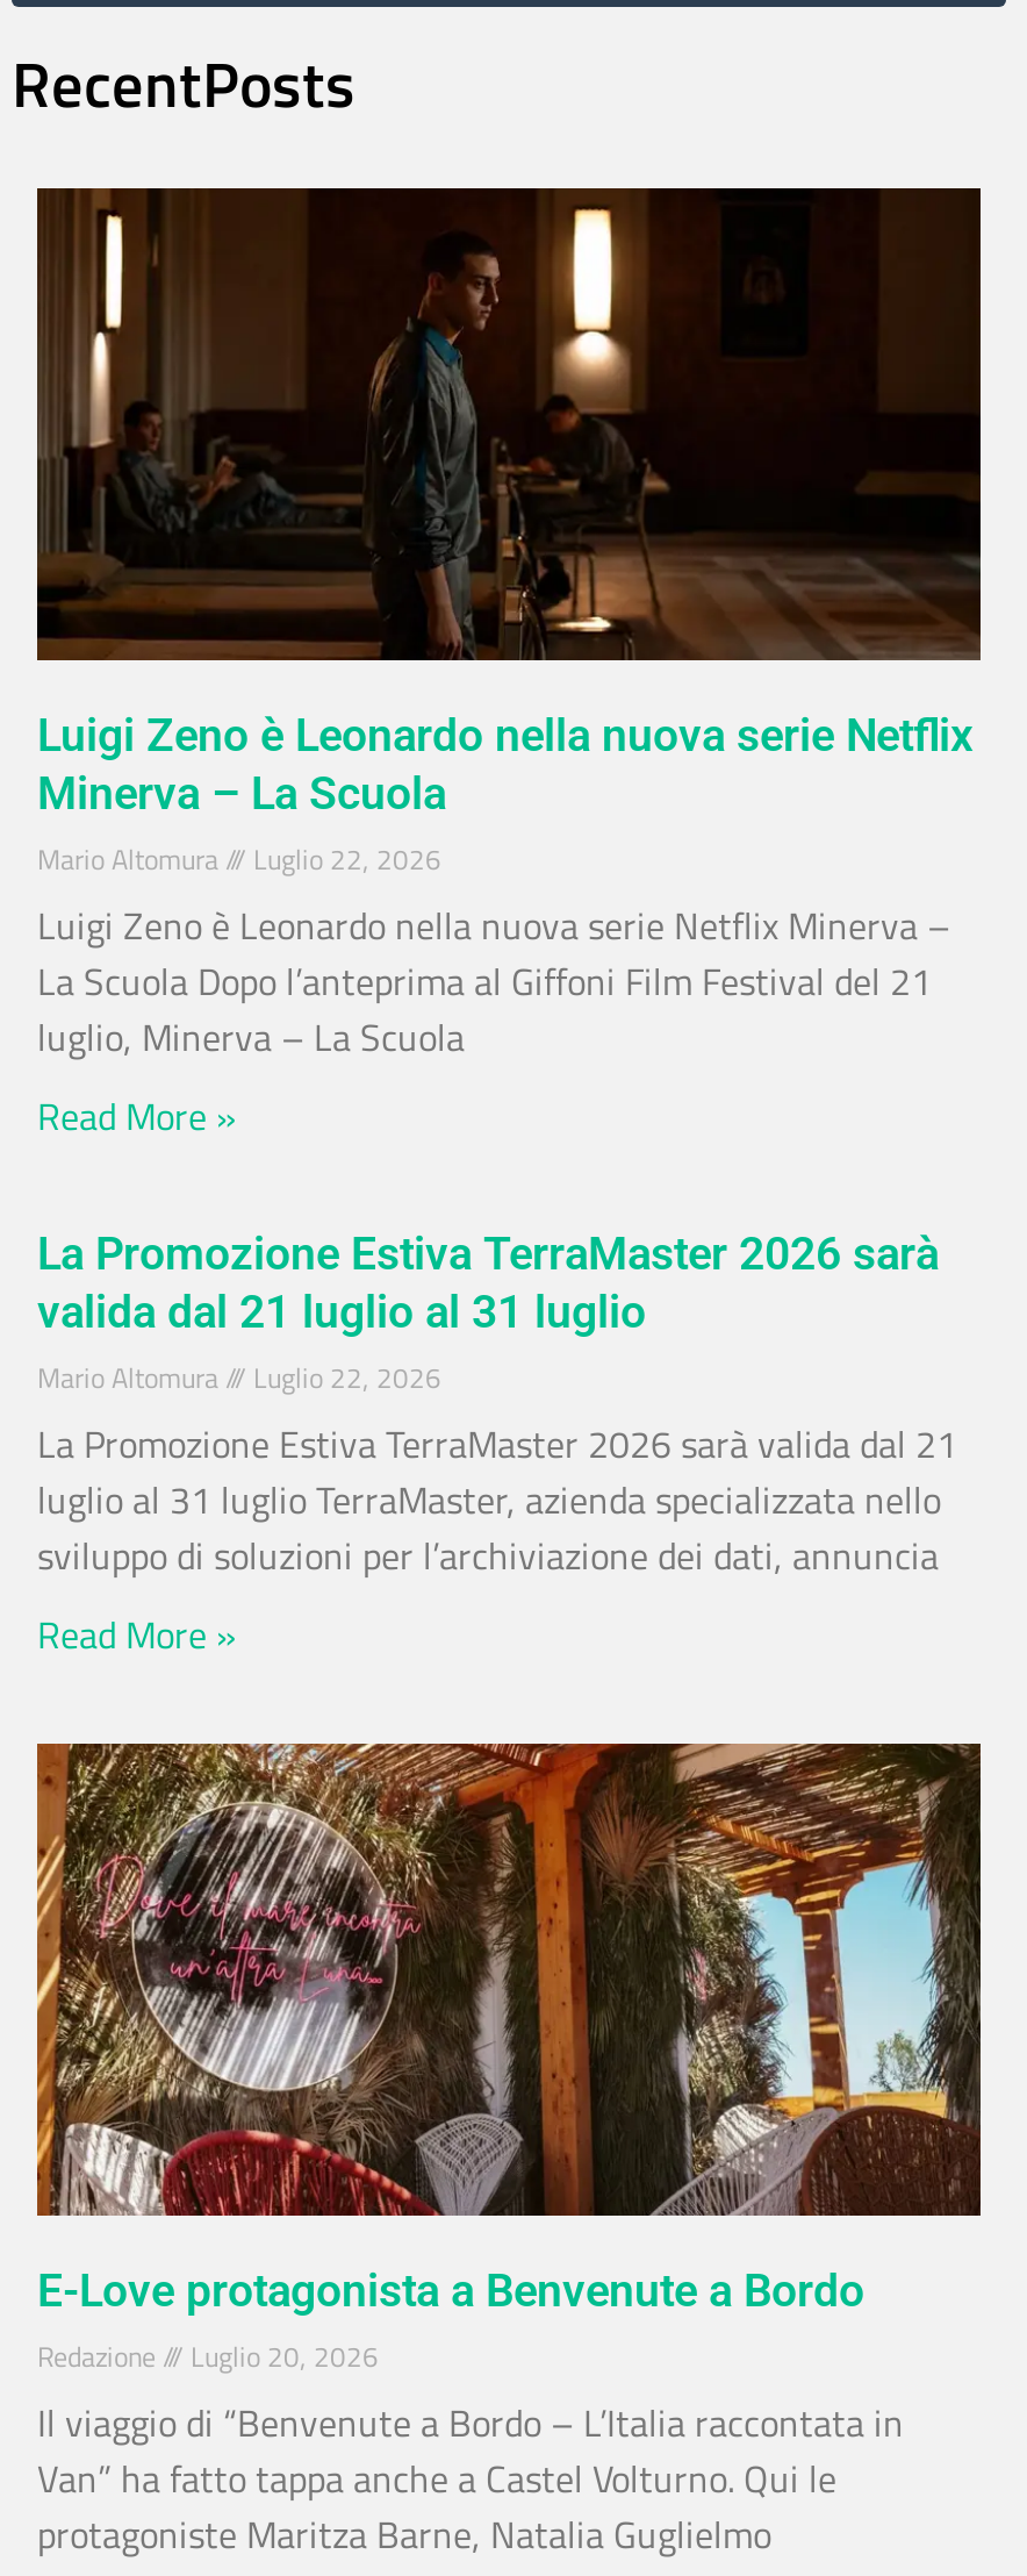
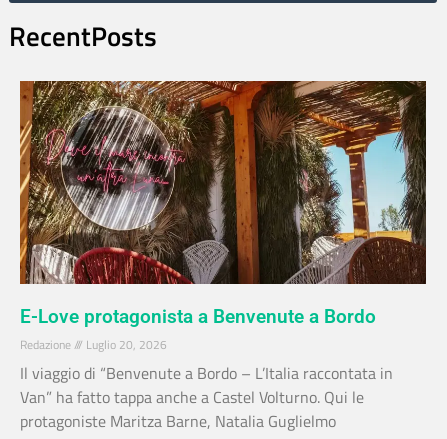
- [image]
- Luigi Zeno è Leonardo nella nuova serie Netflix
- Minerva – La Scuola
- Mario Altomura Luglio 22, 2026
- Luigi Zeno è Leonardo nella nuova serie Netflix Minerva –
- La Scuola Dopo l’anteprima al Giffoni Film Festival del 21
- luglio, Minerva – La Scuola
- Read More »
- La Promozione Estiva TerraMaster 2026 sarà
- valida dal 21 luglio al 31 luglio
- Mario Altomura Luglio 22, 2026
- La Promozione Estiva TerraMaster 2026 sarà valida dal 21
- luglio al 31 luglio TerraMaster, azienda specializzata nello
- sviluppo di soluzioni per l’archiviazione dei dati, annuncia
- Read More »
